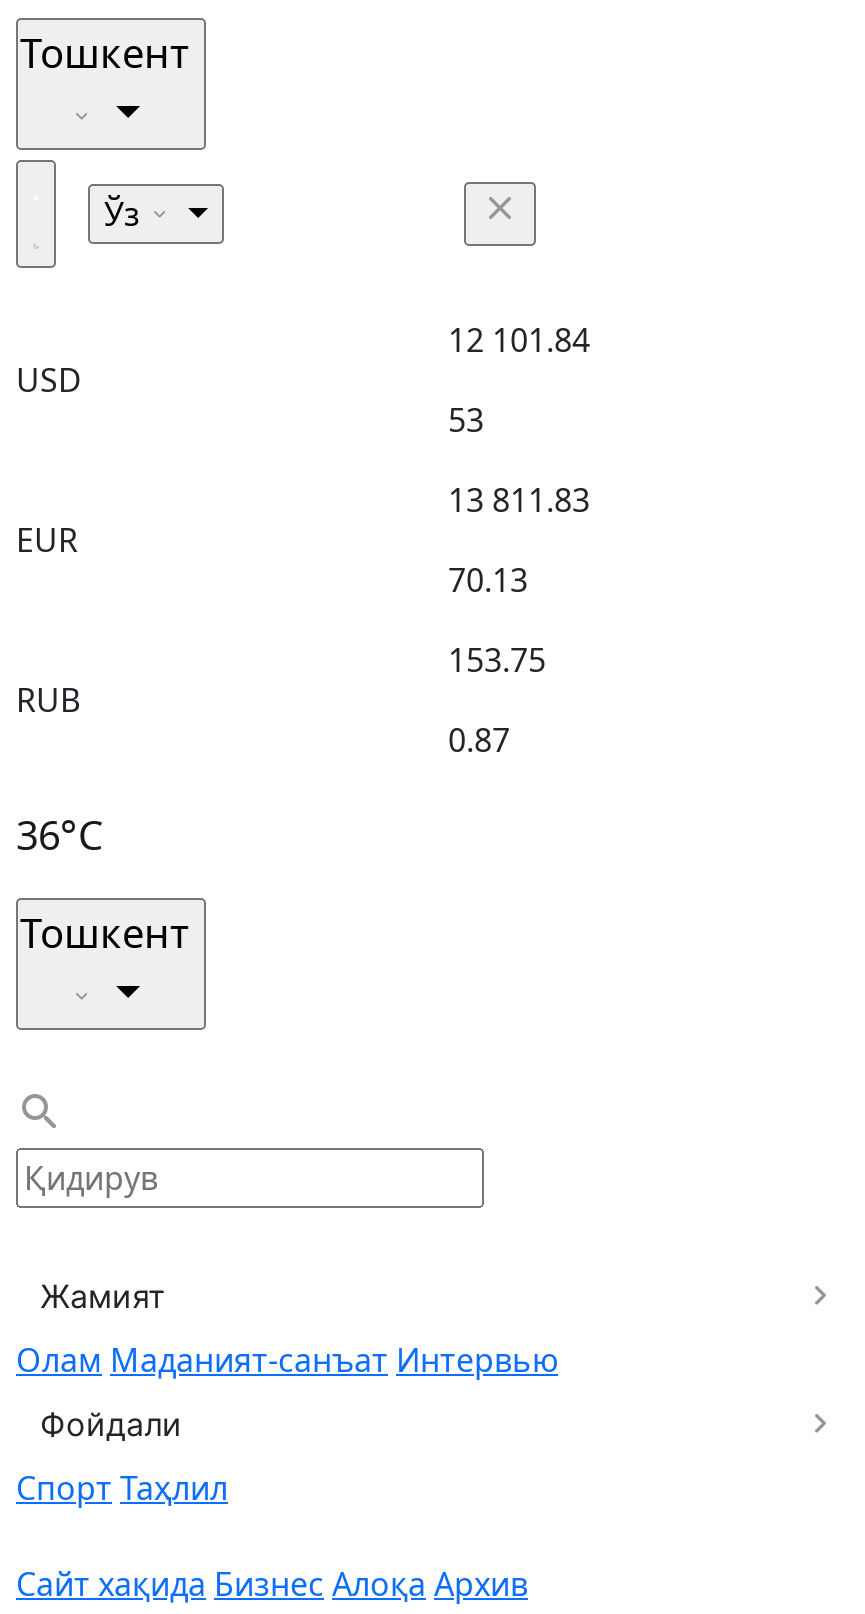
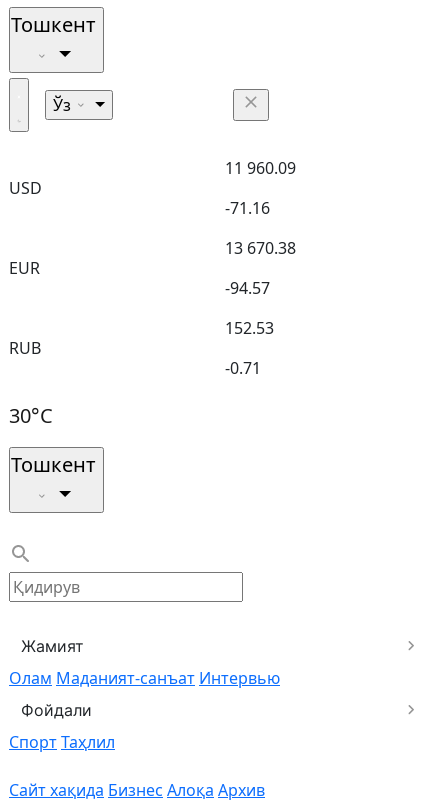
- 12 101.84
+ 11 960.09

- 53
+ -71.16

- 13 811.83
+ 13 670.38

- 70.13
+ -94.57

- 153.75
+ 152.53

- 0.87
+ -0.71

- 36°C
+ 30°C
